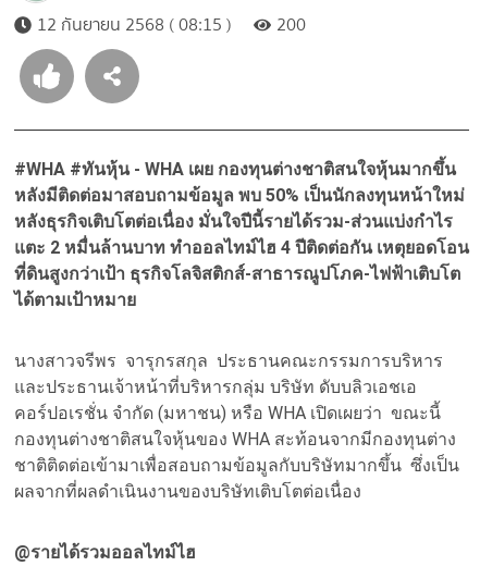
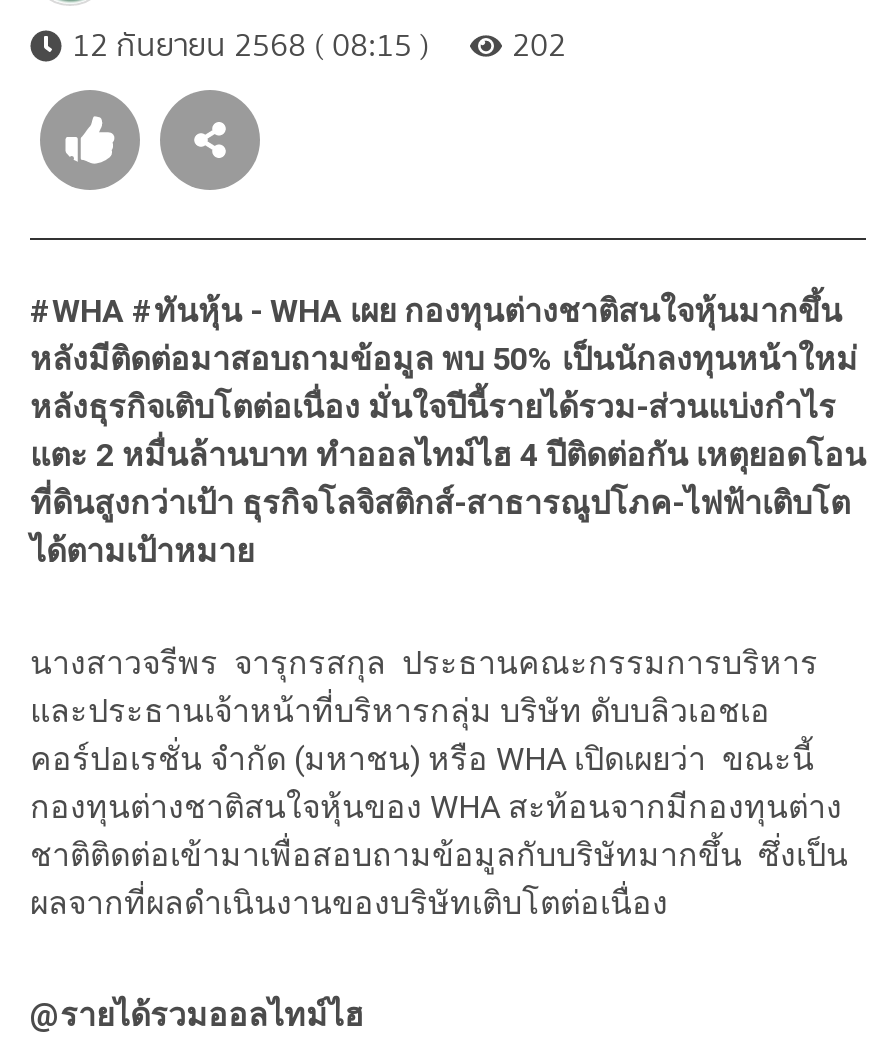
- 12 กันยายน 2568 ( 08:15 ) 200
+ 12 กันยายน 2568 ( 08:15 ) 202
